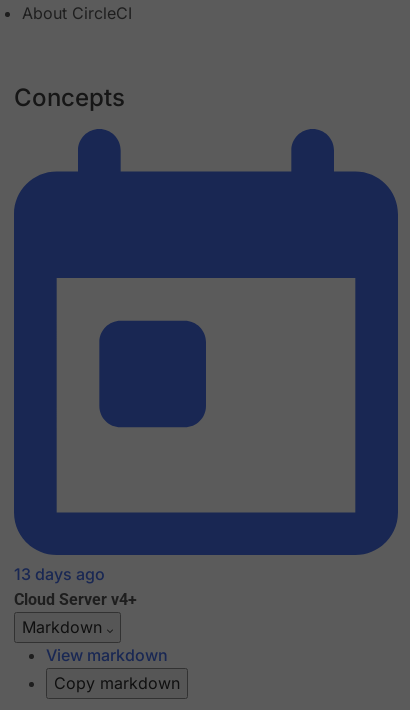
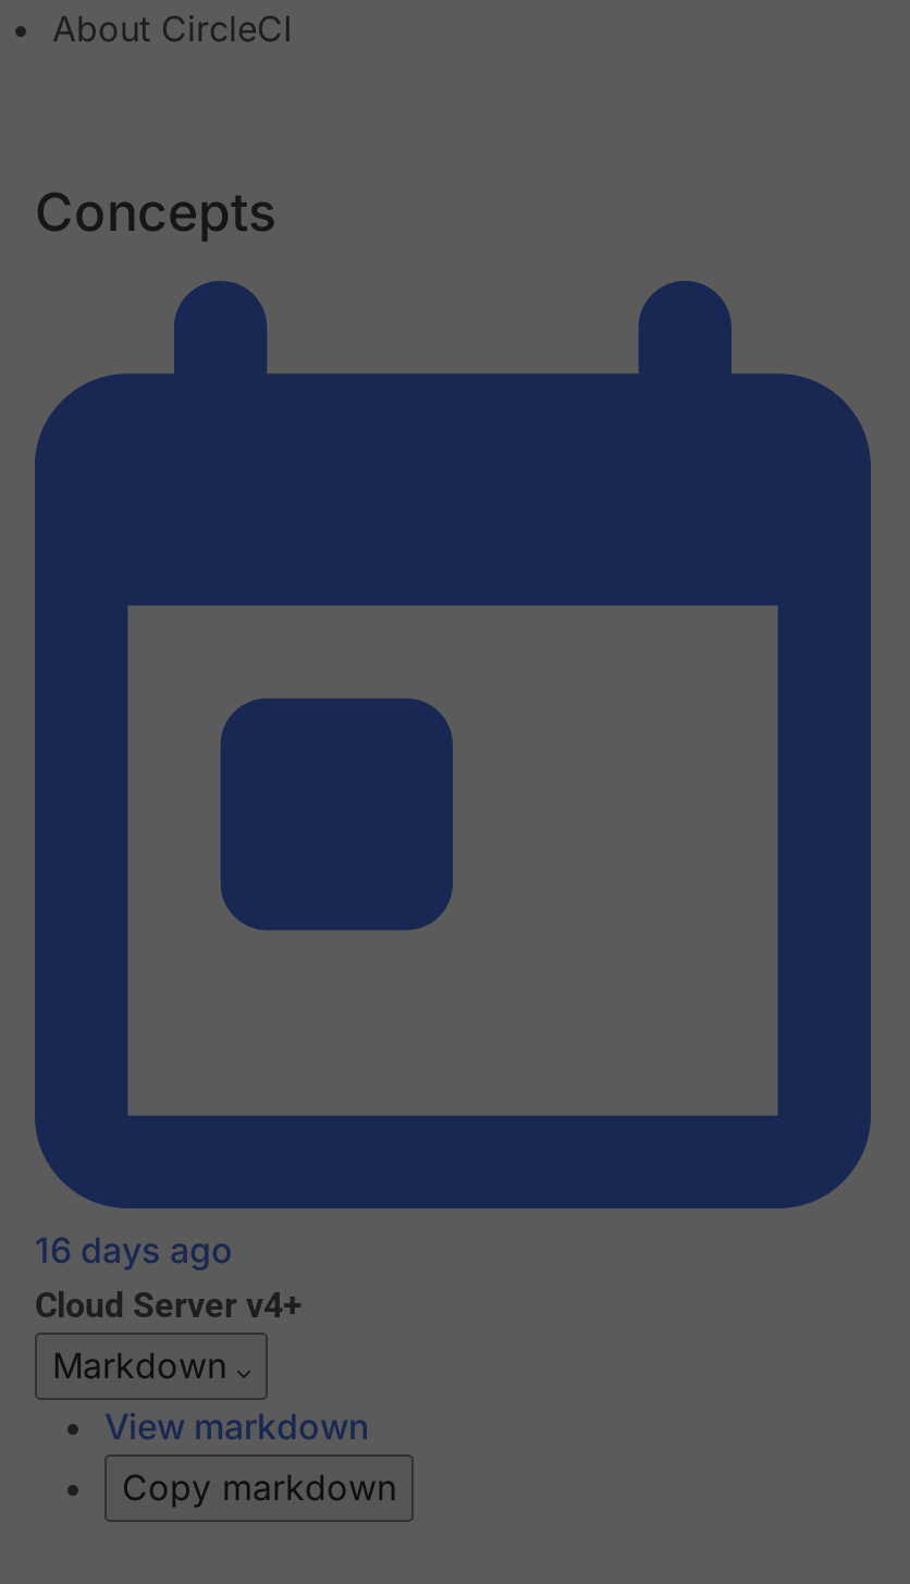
- 13 days ago
+ 16 days ago
